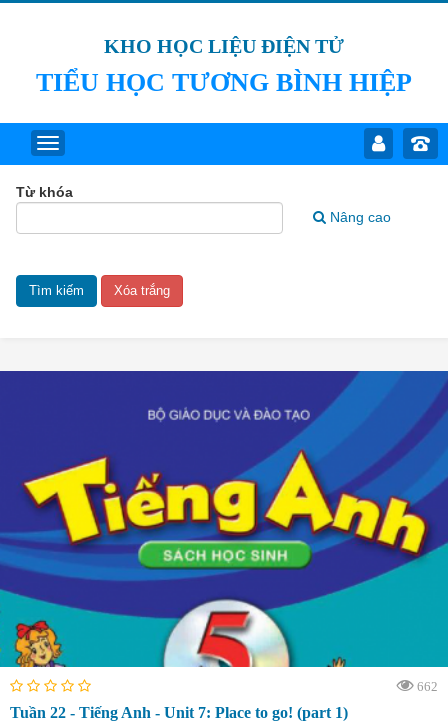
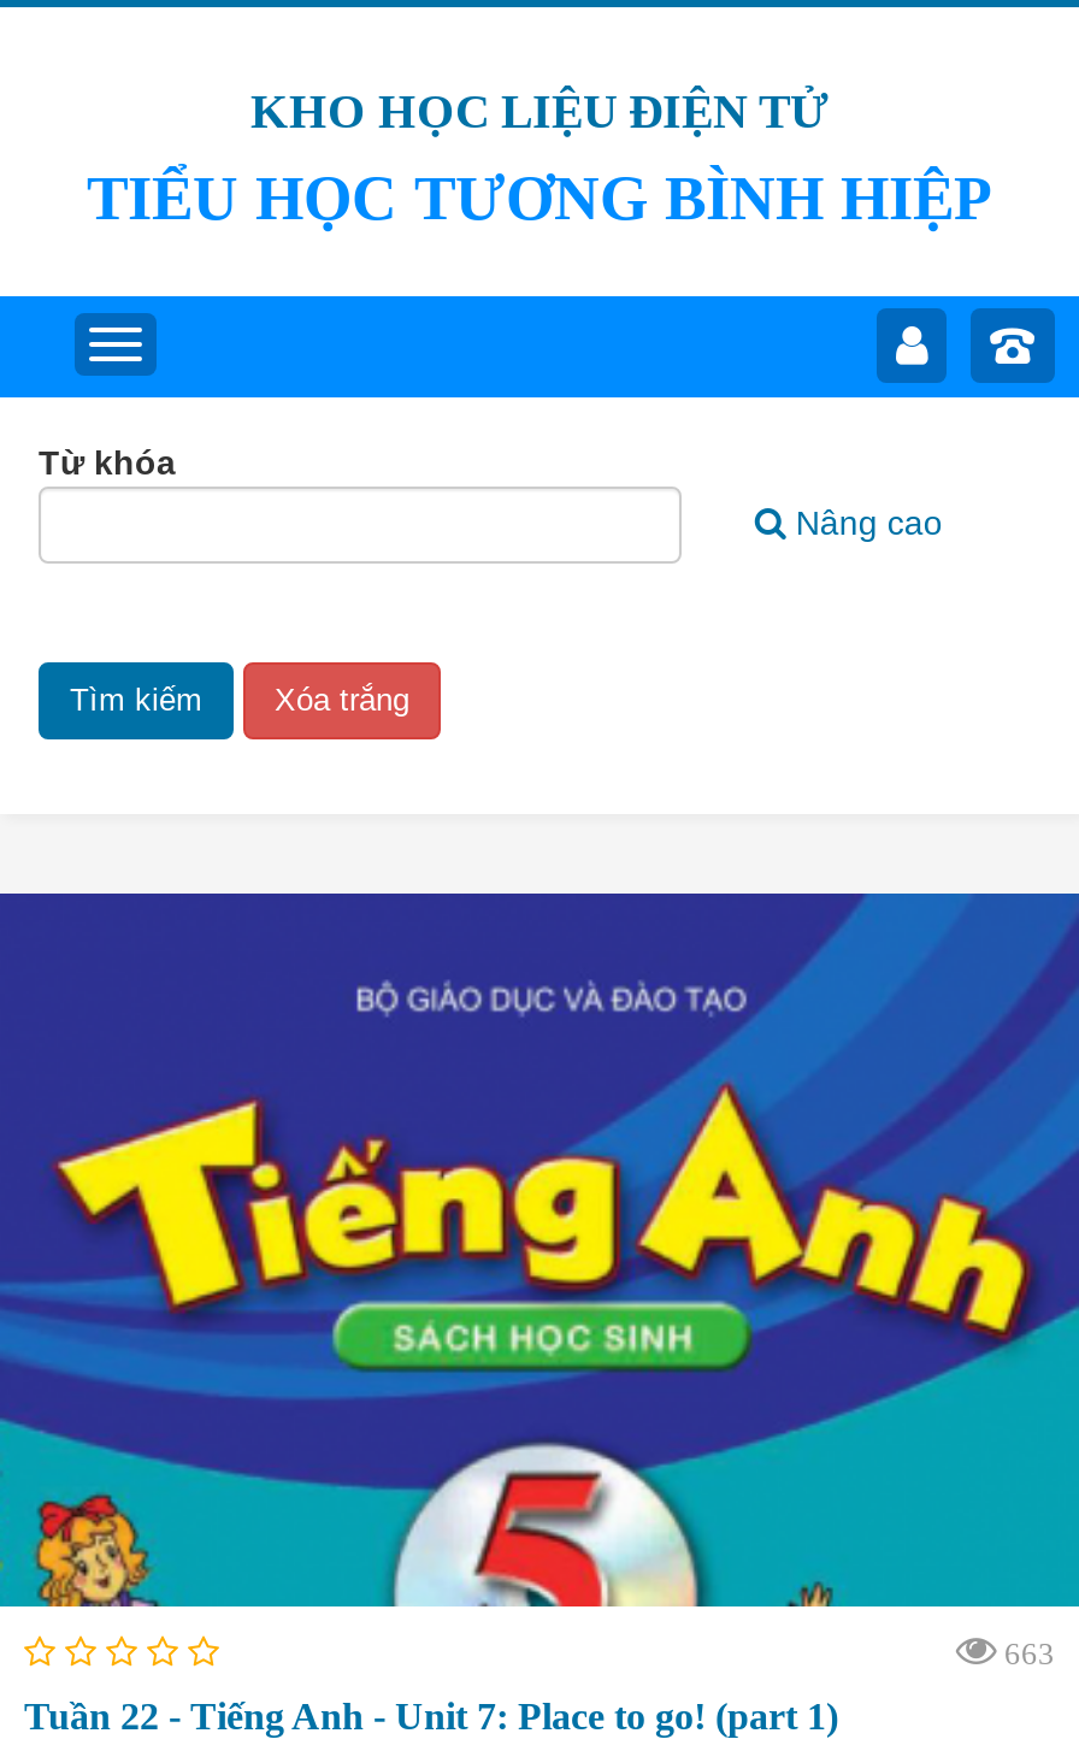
- 662
+ 663
